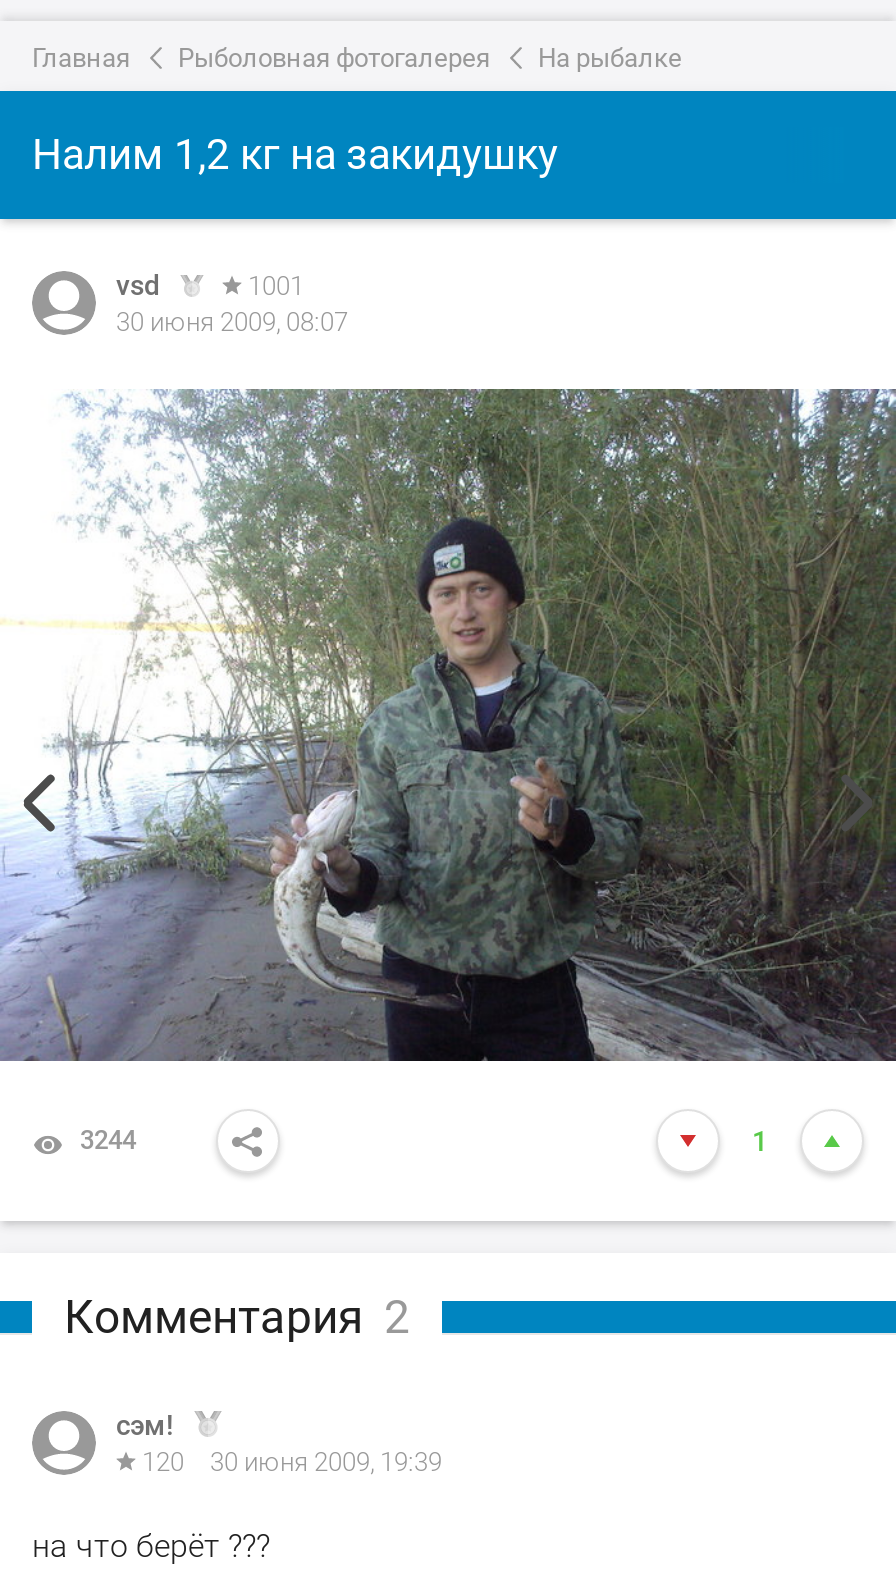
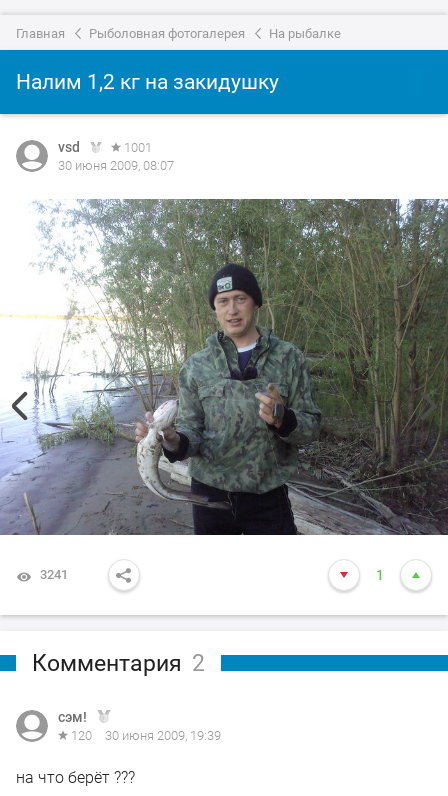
- 3244
+ 3241
